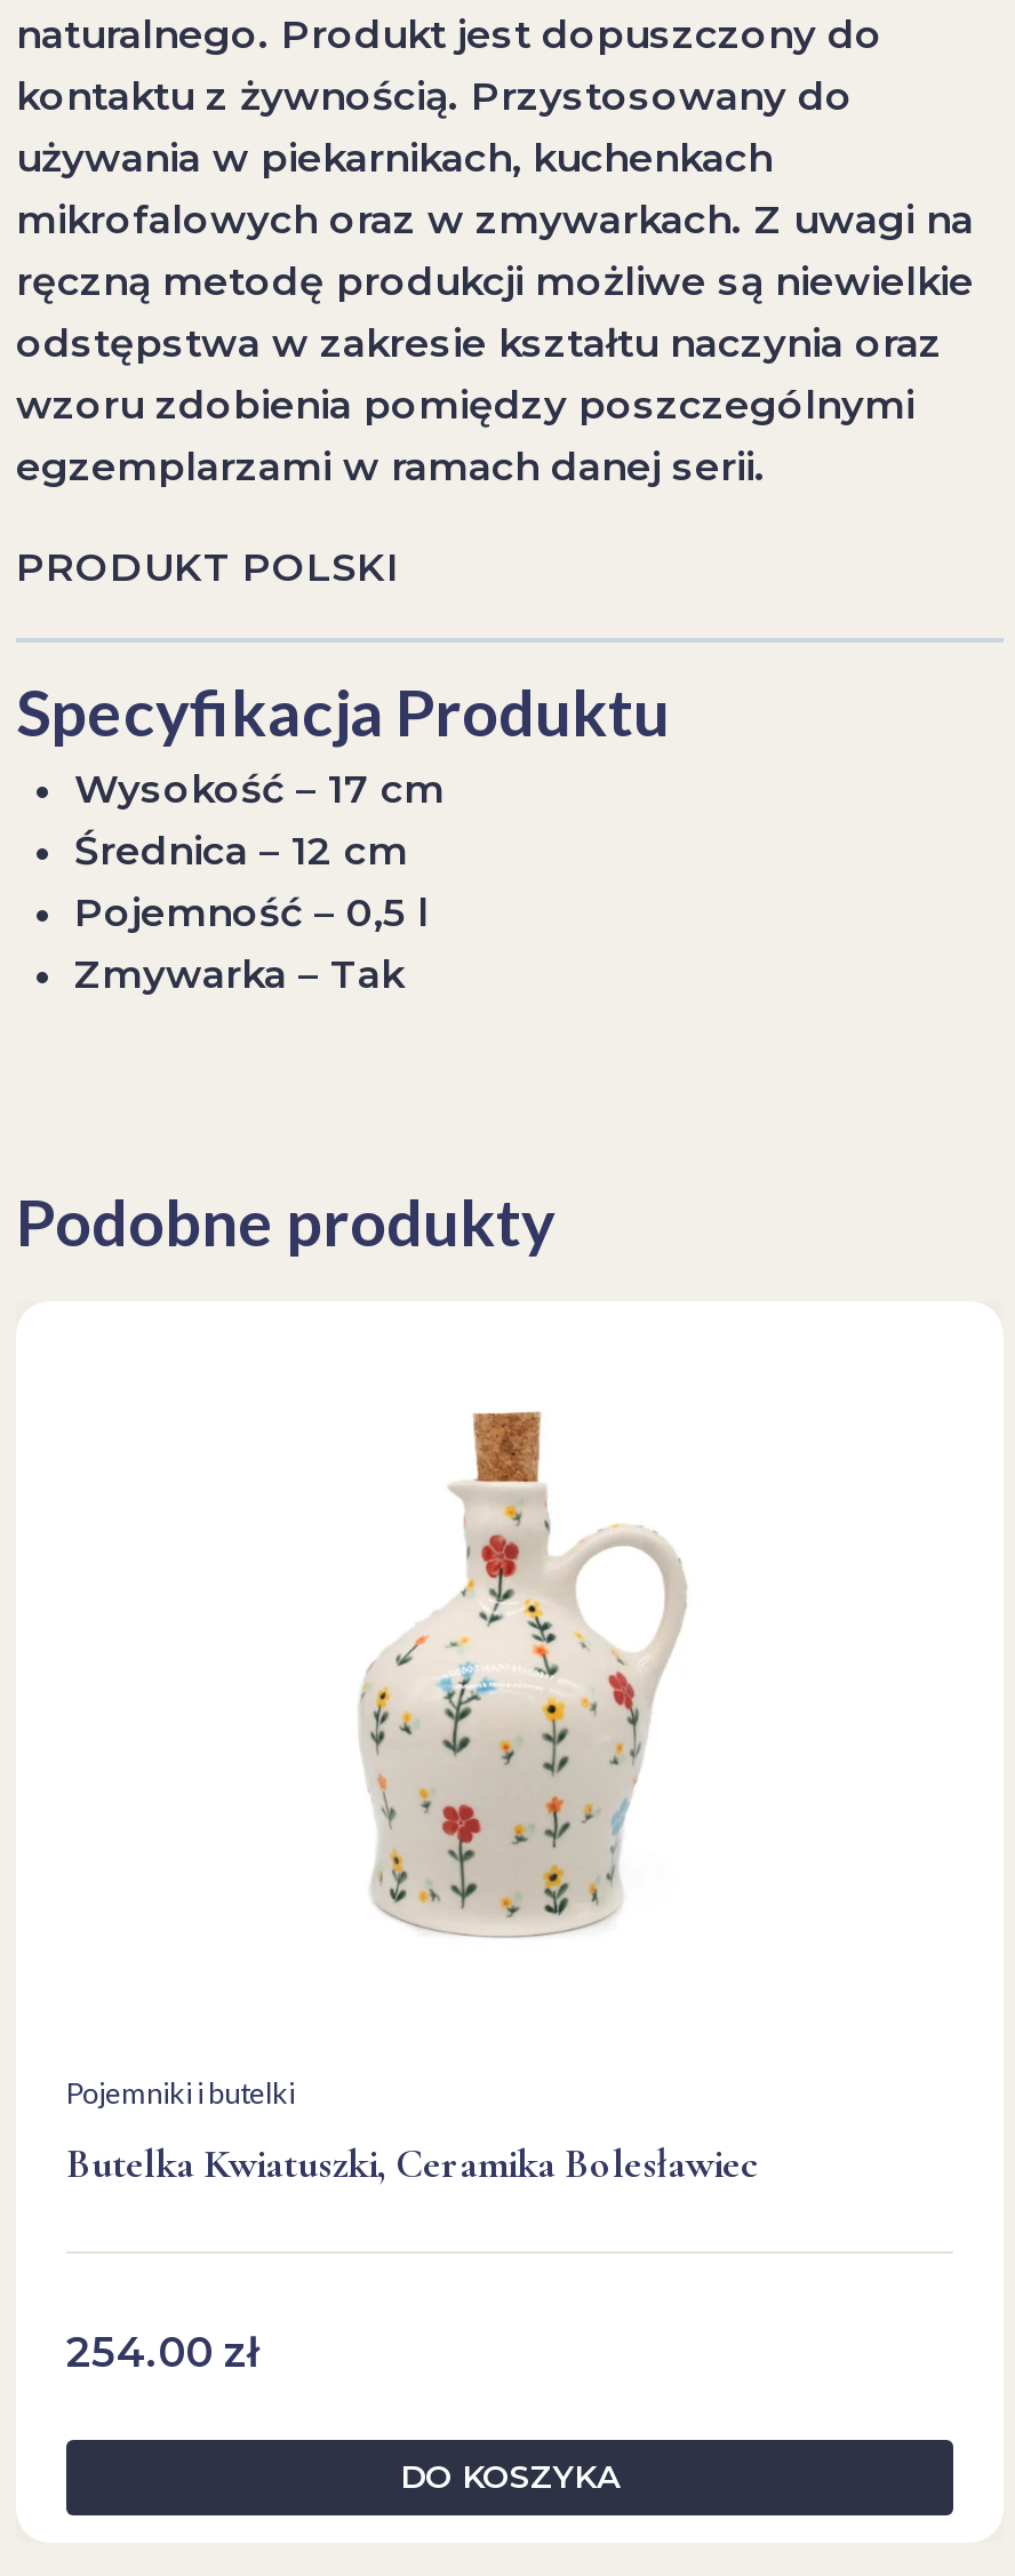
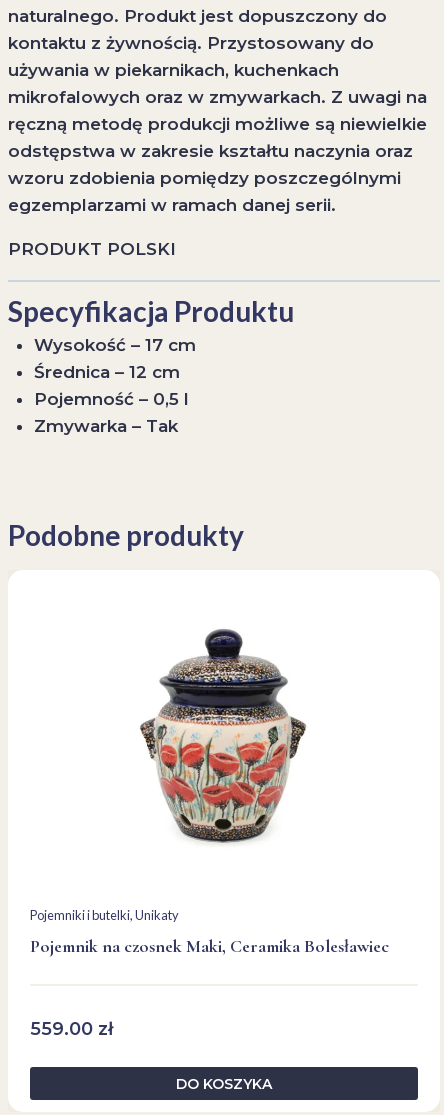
- [image]
+ [image]

- Pojemniki i butelki
+ Pojemniki i butelki, Unikaty

- Butelka Kwiatuszki, Ceramika Bolesławiec
+ Pojemnik na czosnek Maki, Ceramika Bolesławiec

- 254.00 zł
+ 559.00 zł
